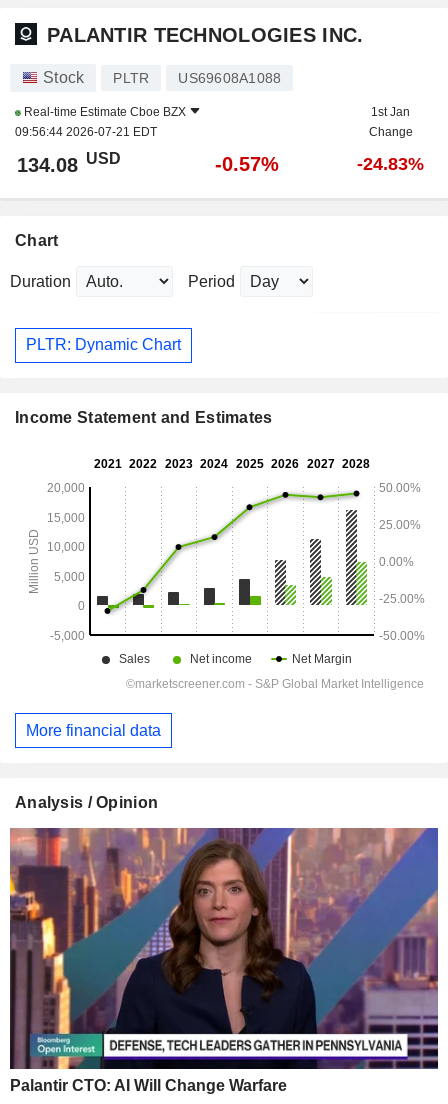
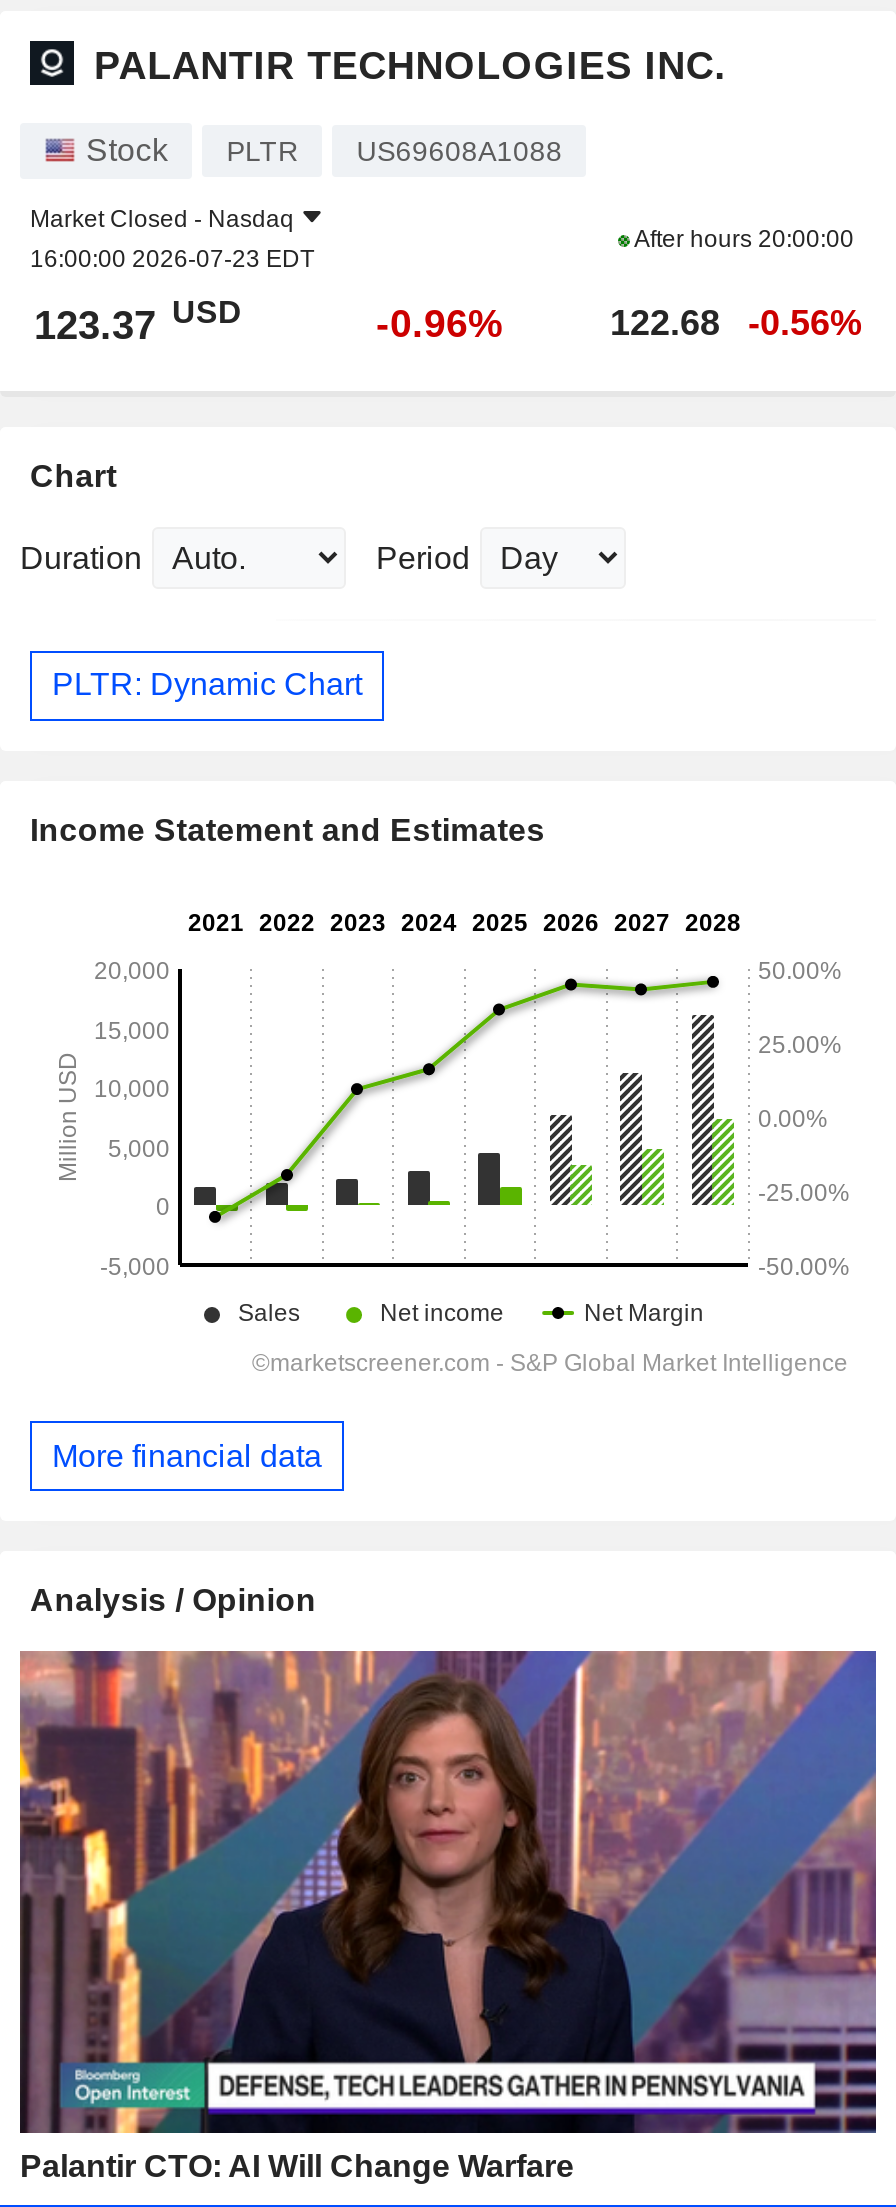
- Real-time Estimate Cboe BZX
- 09:56:44 2026-07-21 EDT
+ Market Closed - Nasdaq
+ 16:00:00 2026-07-23 EDT

- 1st Jan
- Change
+ After hours 20:00:00

- 134.08 USD
- -0.57%
- -24.83%
+ 123.37 USD
+ -0.96%
+ 122.68
+ -0.56%
